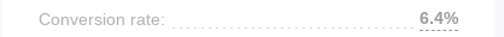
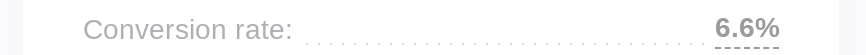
- 6.4%
+ 6.6%
